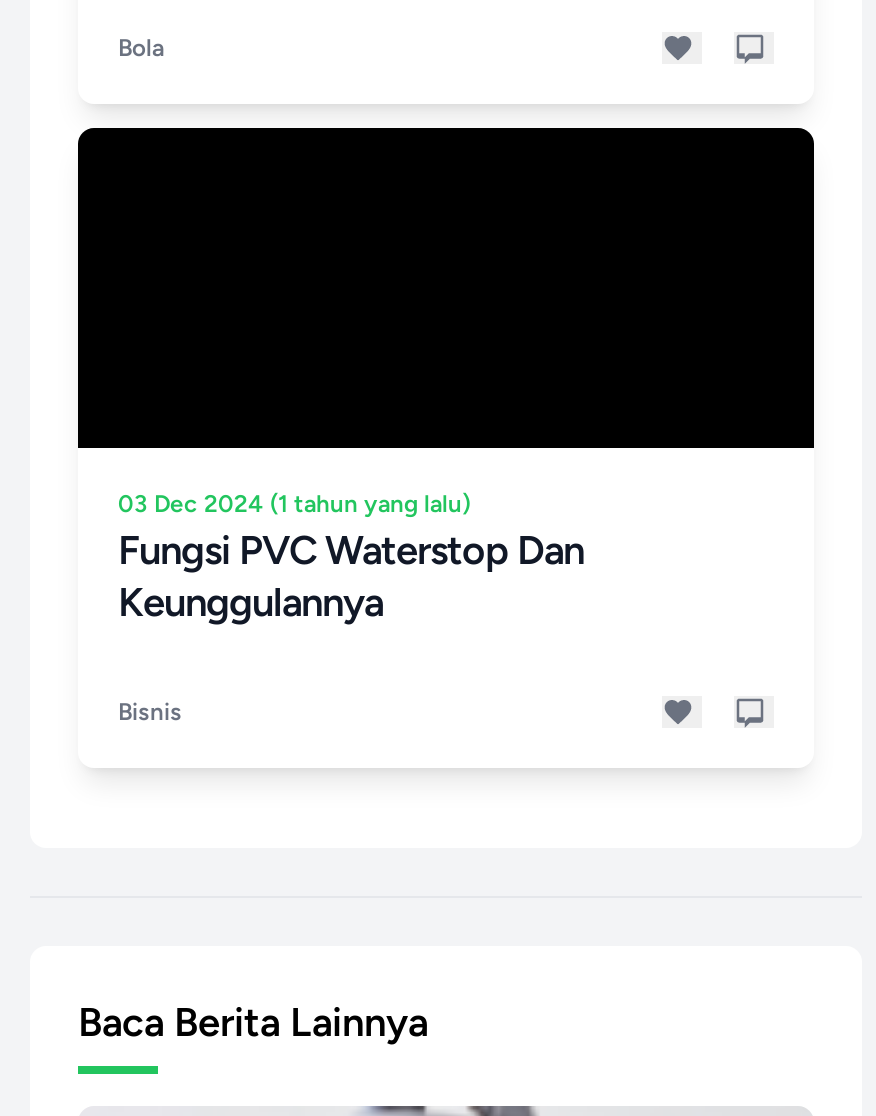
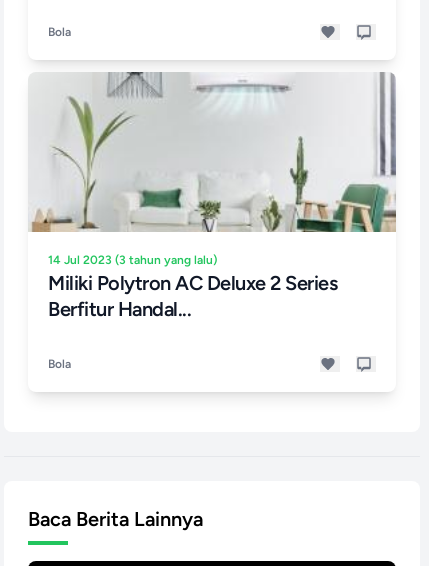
+ [image]

- 03 Dec 2024 (1 tahun yang lalu)
- Fungsi PVC Waterstop Dan
- Keunggulannya
+ 14 Jul 2023 (3 tahun yang lalu)
+ Miliki Polytron AC Deluxe 2 Series
+ Berfitur Handal...

- Bisnis
+ Bola
